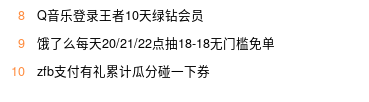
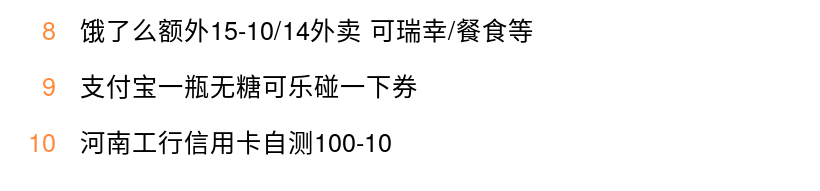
- Q音乐登录王者10天绿钻会员
+ 饿了么额外15-10/14外卖 可瑞幸/餐食等

- 饿了么每天20/21/22点抽18-18无门槛免单
+ 支付宝一瓶无糖可乐碰一下券

- zfb支付有礼累计瓜分碰一下券
+ 河南工行信用卡自测100-10
